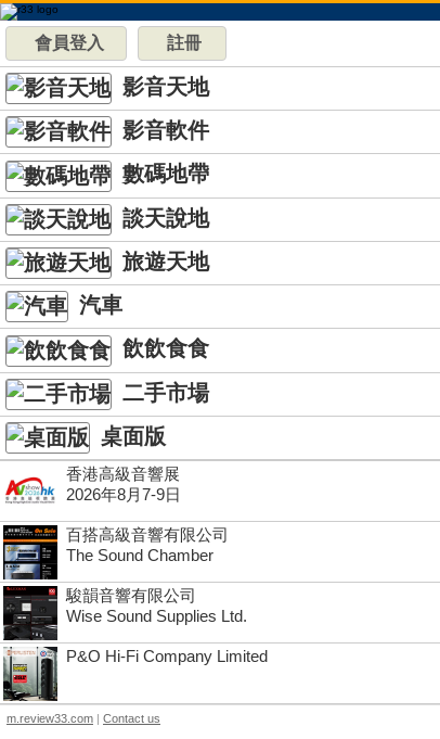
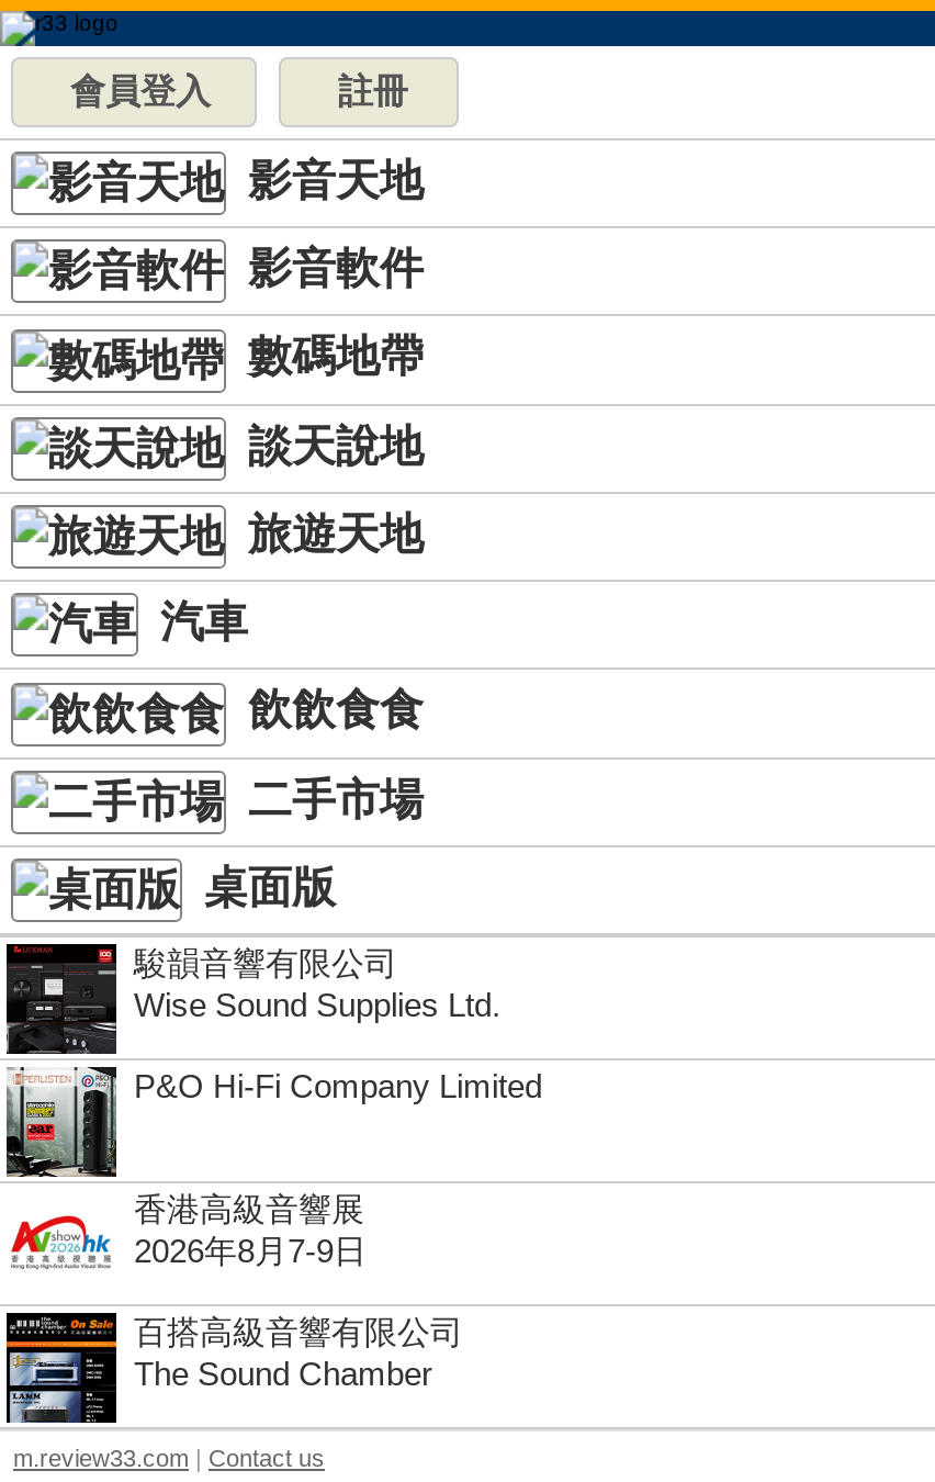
moved down: [image] | 香港高級音響展 | 2026年8月7-9日 | 百搭高級音響有限公司 | The Sound Chamber

moved up: [image] | 駿韻音響有限公司 | Wise Sound Supplies Ltd. | P&O Hi-Fi Company Limited
